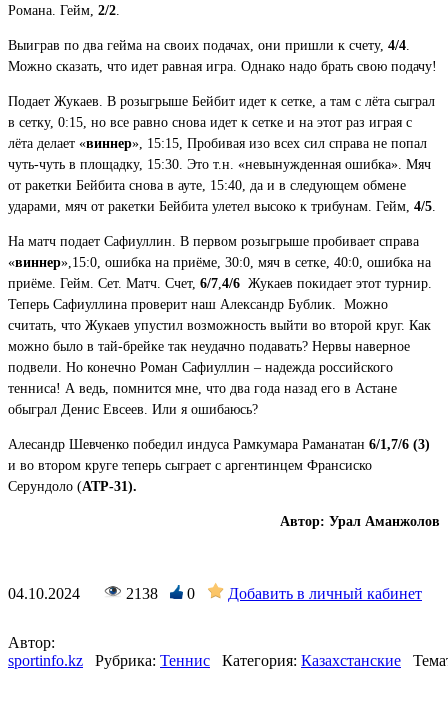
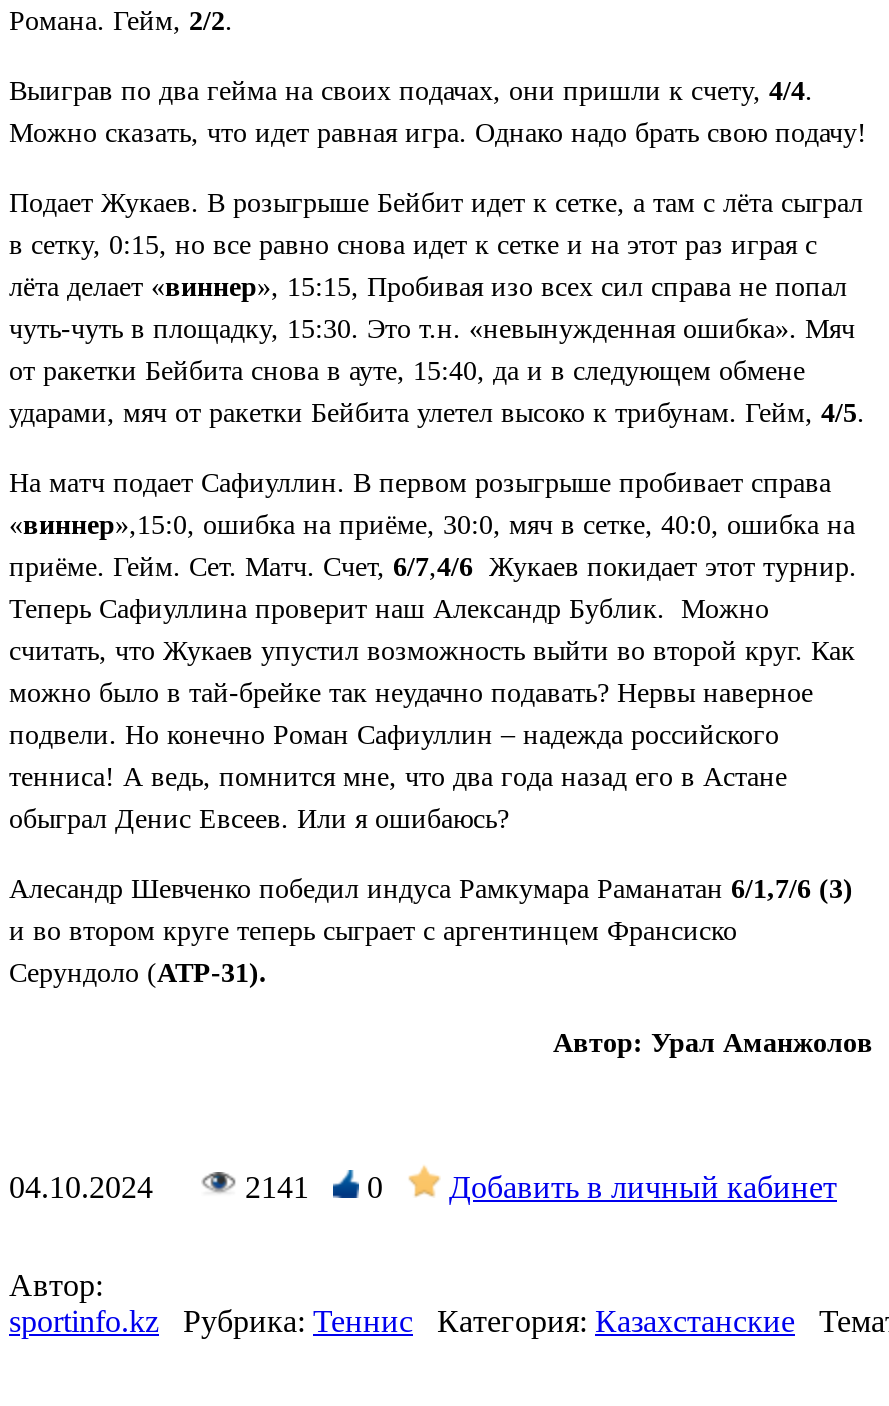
- 2138 0 Добавить в личный кабинет
+ 2141 0 Добавить в личный кабинет
